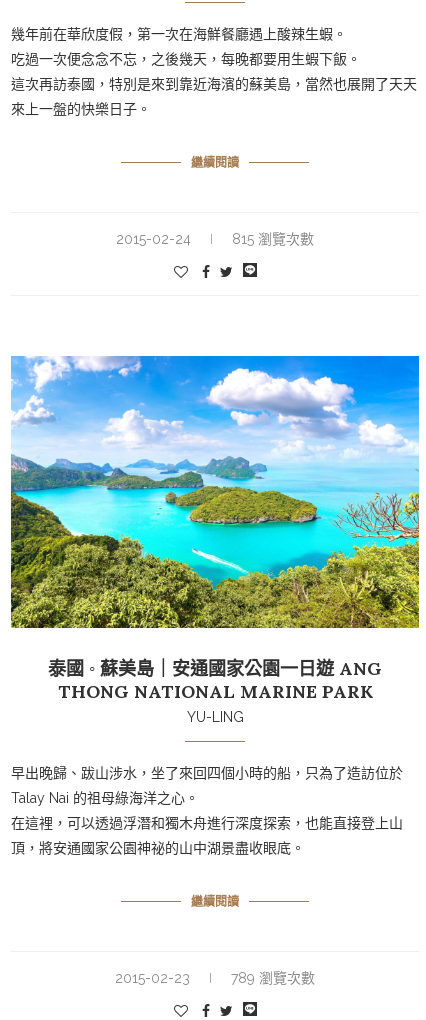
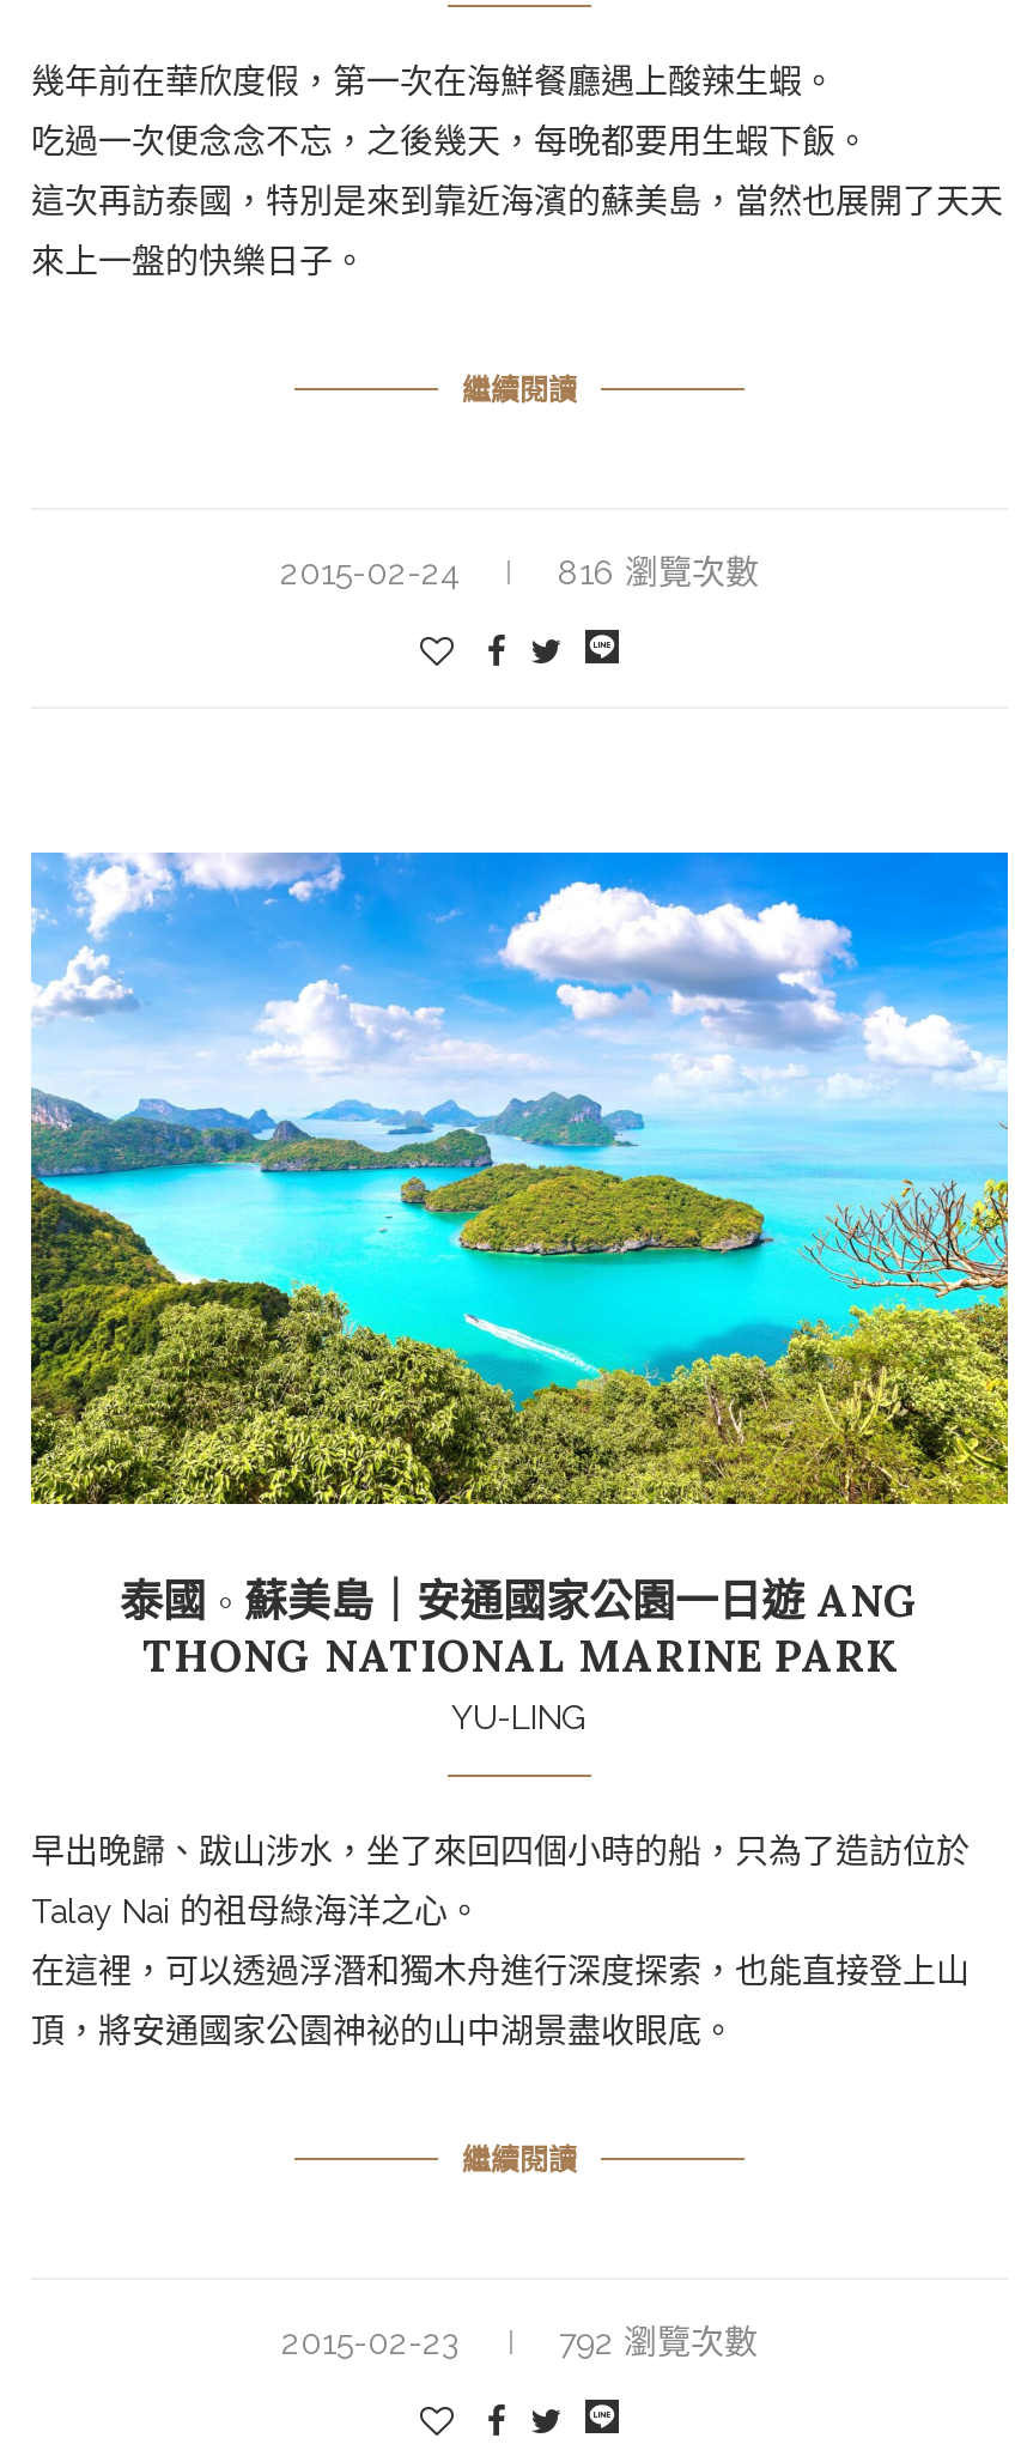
- 815 瀏覽次數
+ 816 瀏覽次數

- 789 瀏覽次數
+ 792 瀏覽次數
